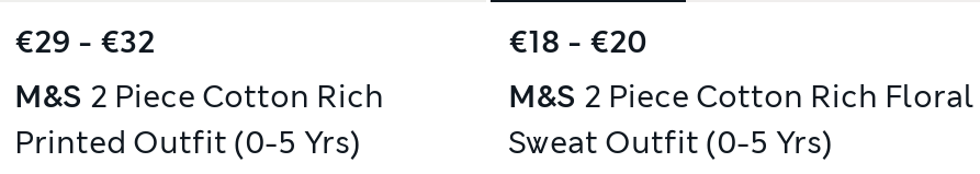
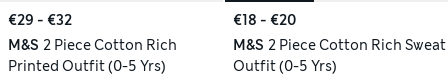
- M&S 2 Piece Cotton Rich Floral
- Sweat Outfit (0-5 Yrs)
+ M&S 2 Piece Cotton Rich Sweat
+ Outfit (0-5 Yrs)
